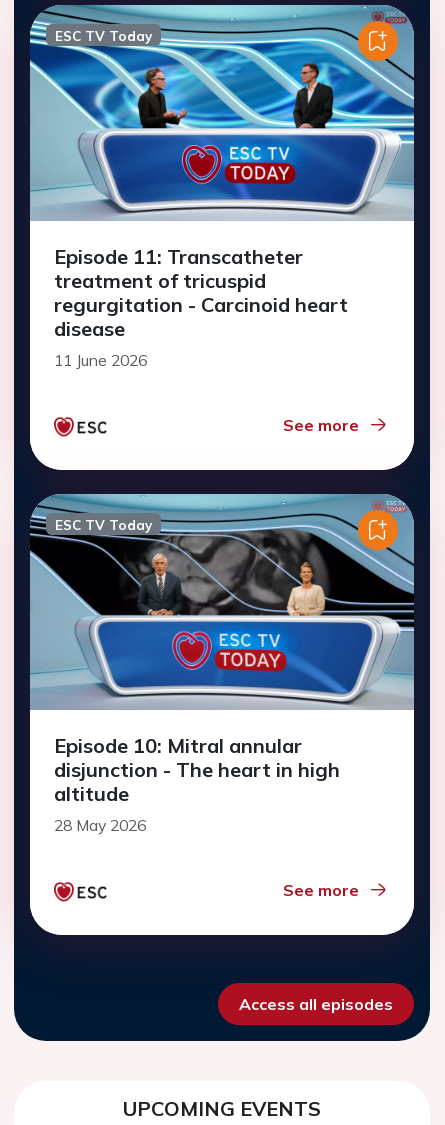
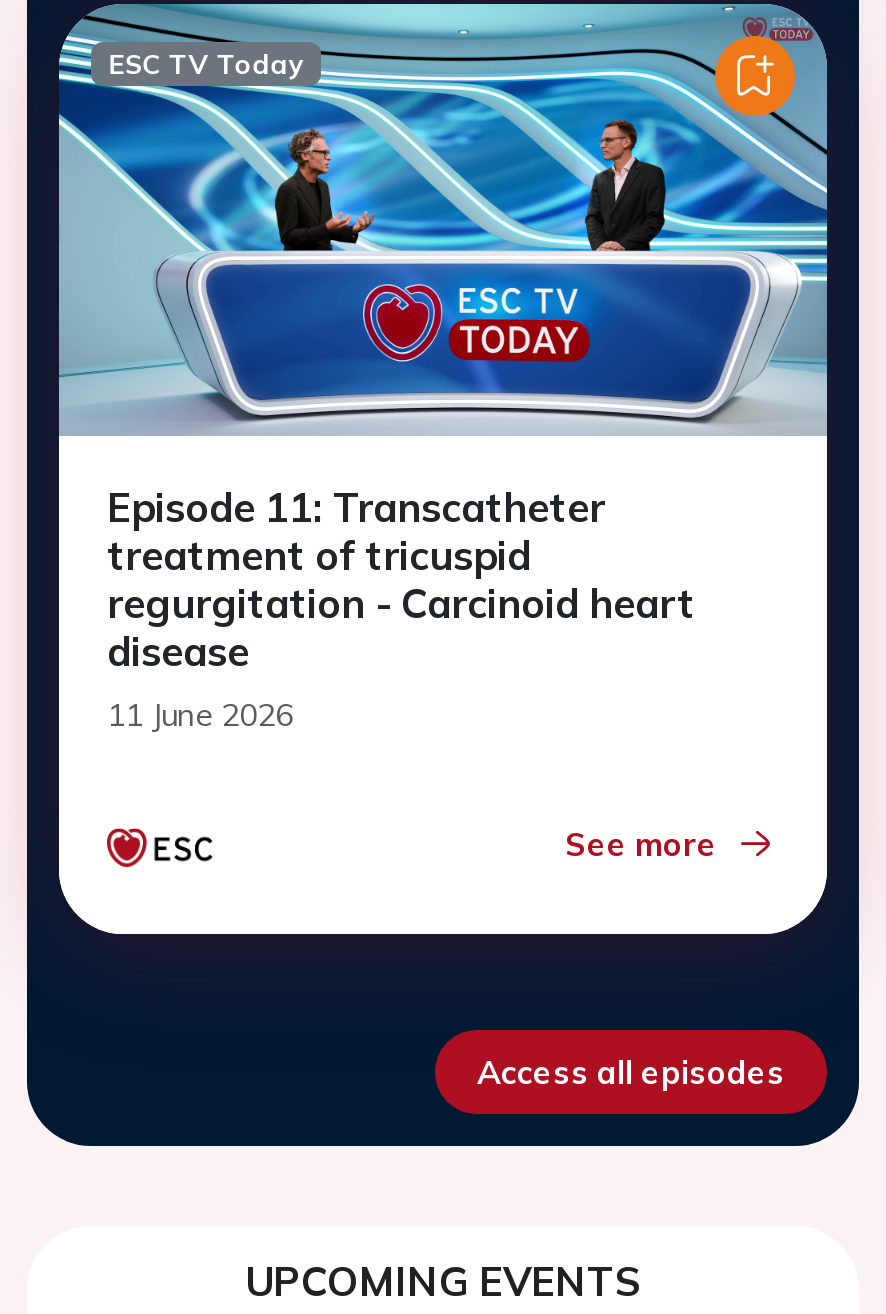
- [image]
- ESC TV Today

- Episode 10: Mitral annular
- disjunction - The heart in high
- altitude
- 28 May 2026
- See more
